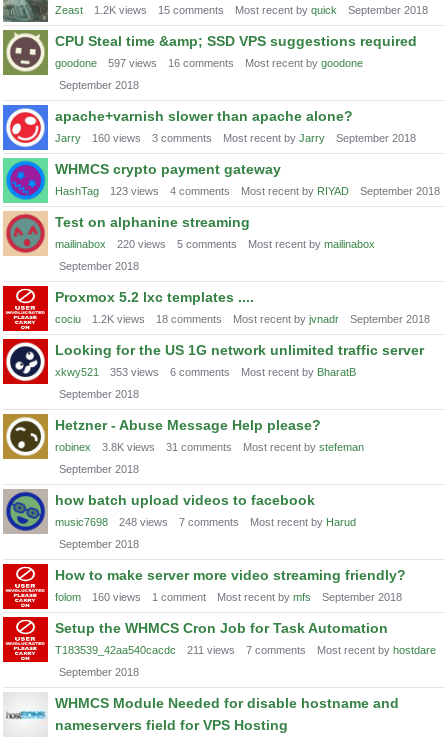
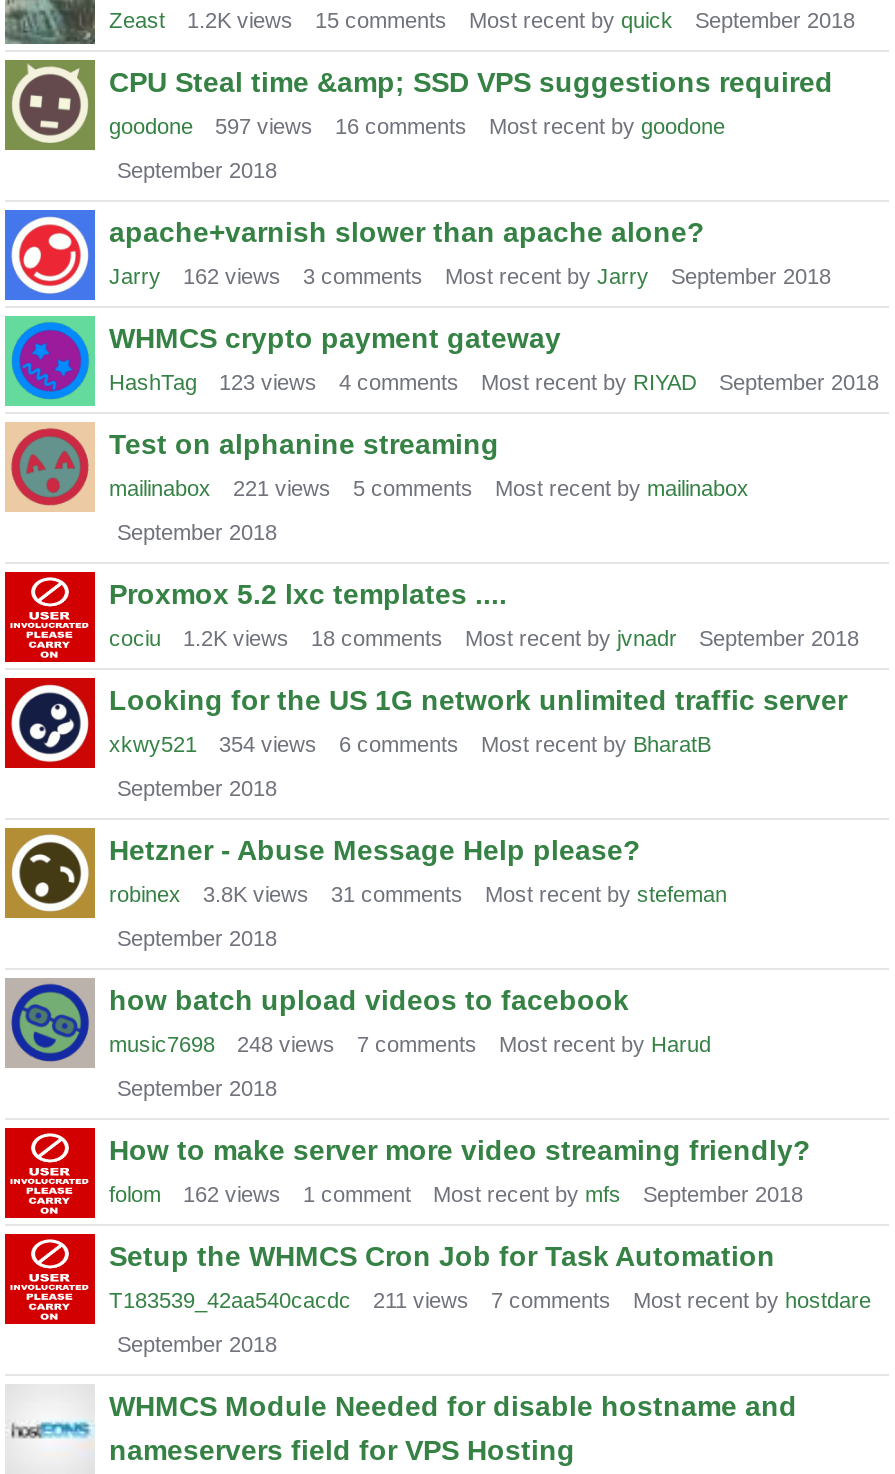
- Jarry 160 views 3 comments Most recent by Jarry September 2018
+ Jarry 162 views 3 comments Most recent by Jarry September 2018

- mailinabox 220 views 5 comments Most recent by mailinabox
+ mailinabox 221 views 5 comments Most recent by mailinabox

- xkwy521 353 views 6 comments Most recent by BharatB
+ xkwy521 354 views 6 comments Most recent by BharatB

- folom 160 views 1 comment Most recent by mfs September 2018
+ folom 162 views 1 comment Most recent by mfs September 2018
